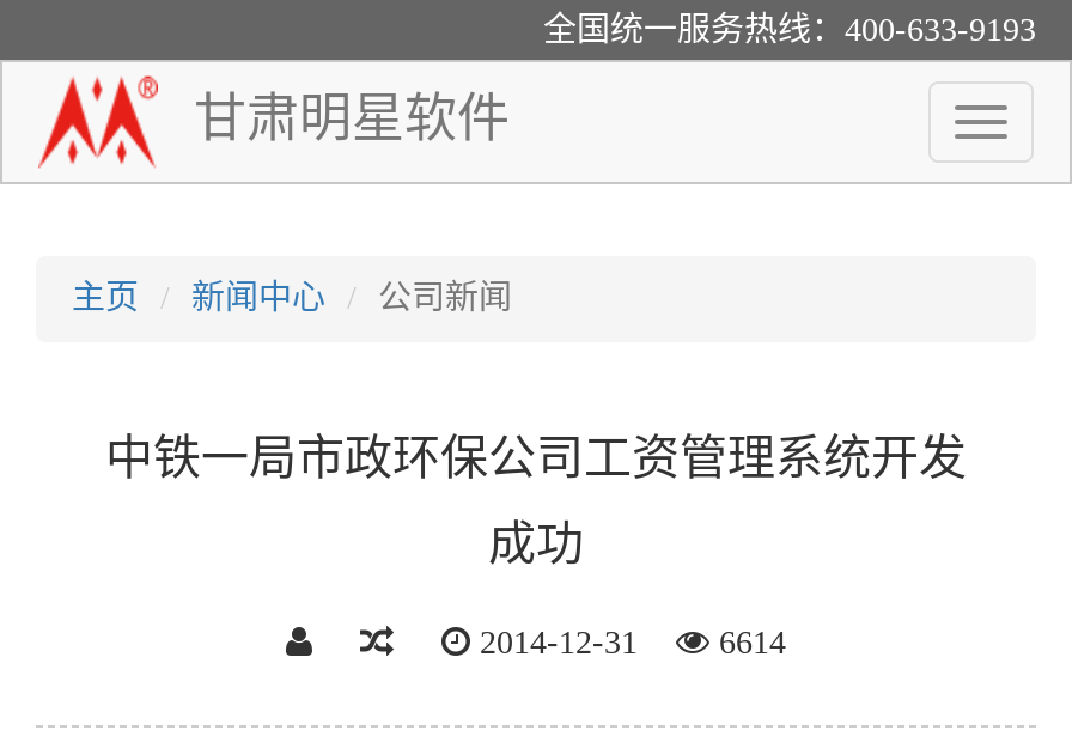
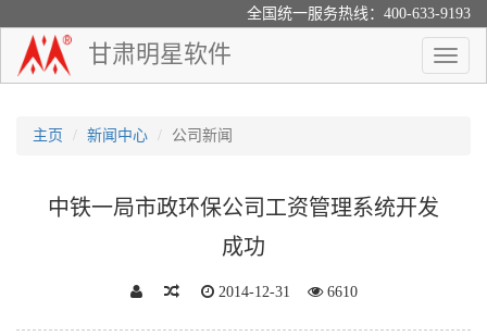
- 2014-12-31 6614
+ 2014-12-31 6610
